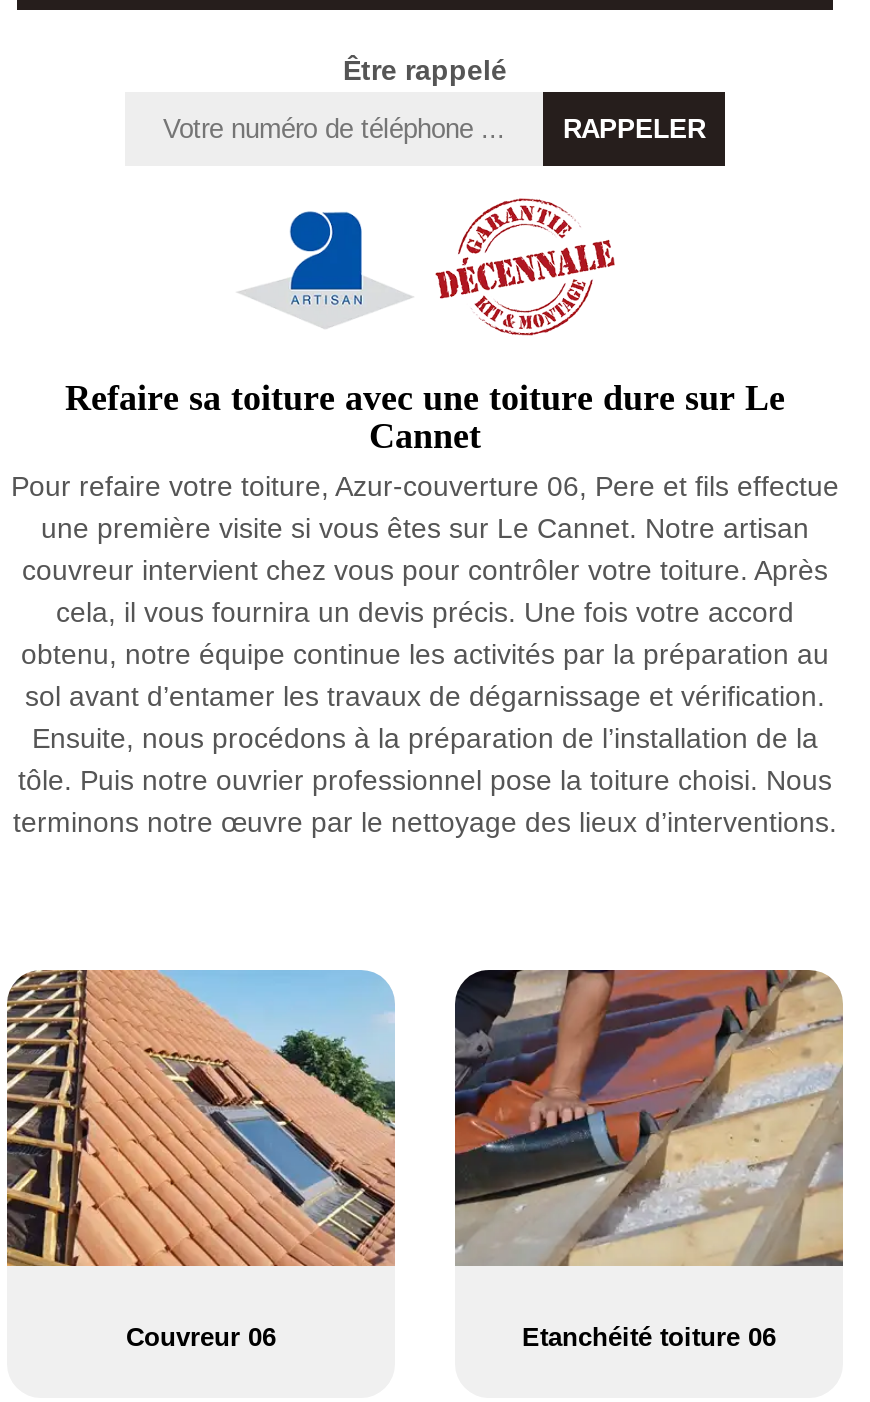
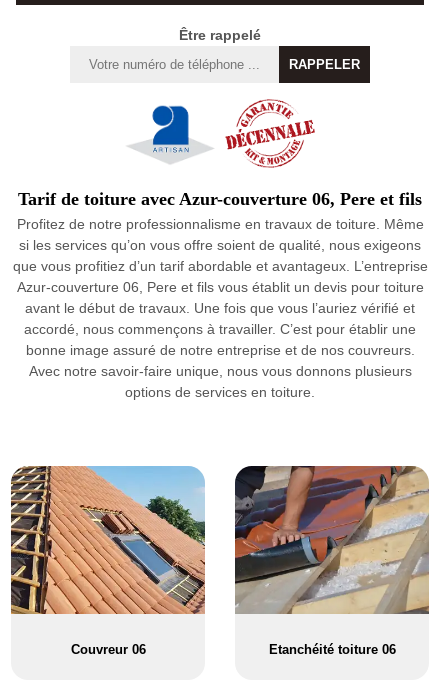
- Refaire sa toiture avec une toiture dure sur Le
- Cannet
- Pour refaire votre toiture, Azur-couverture 06, Pere et fils effectue
- une première visite si vous êtes sur Le Cannet. Notre artisan
- couvreur intervient chez vous pour contrôler votre toiture. Après
- cela, il vous fournira un devis précis. Une fois votre accord
- obtenu, notre équipe continue les activités par la préparation au
- sol avant d’entamer les travaux de dégarnissage et vérification.
- Ensuite, nous procédons à la préparation de l’installation de la
- tôle. Puis notre ouvrier professionnel pose la toiture choisi. Nous
- terminons notre œuvre par le nettoyage des lieux d’interventions.
+ Tarif de toiture avec Azur-couverture 06, Pere et fils
+ Profitez de notre professionnalisme en travaux de toiture. Même
+ si les services qu’on vous offre soient de qualité, nous exigeons
+ que vous profitiez d’un tarif abordable et avantageux. L’entreprise
+ Azur-couverture 06, Pere et fils vous établit un devis pour toiture
+ avant le début de travaux. Une fois que vous l’auriez vérifié et
+ accordé, nous commençons à travailler. C’est pour établir une
+ bonne image assuré de notre entreprise et de nos couvreurs.
+ Avec notre savoir-faire unique, nous vous donnons plusieurs
+ options de services en toiture.
